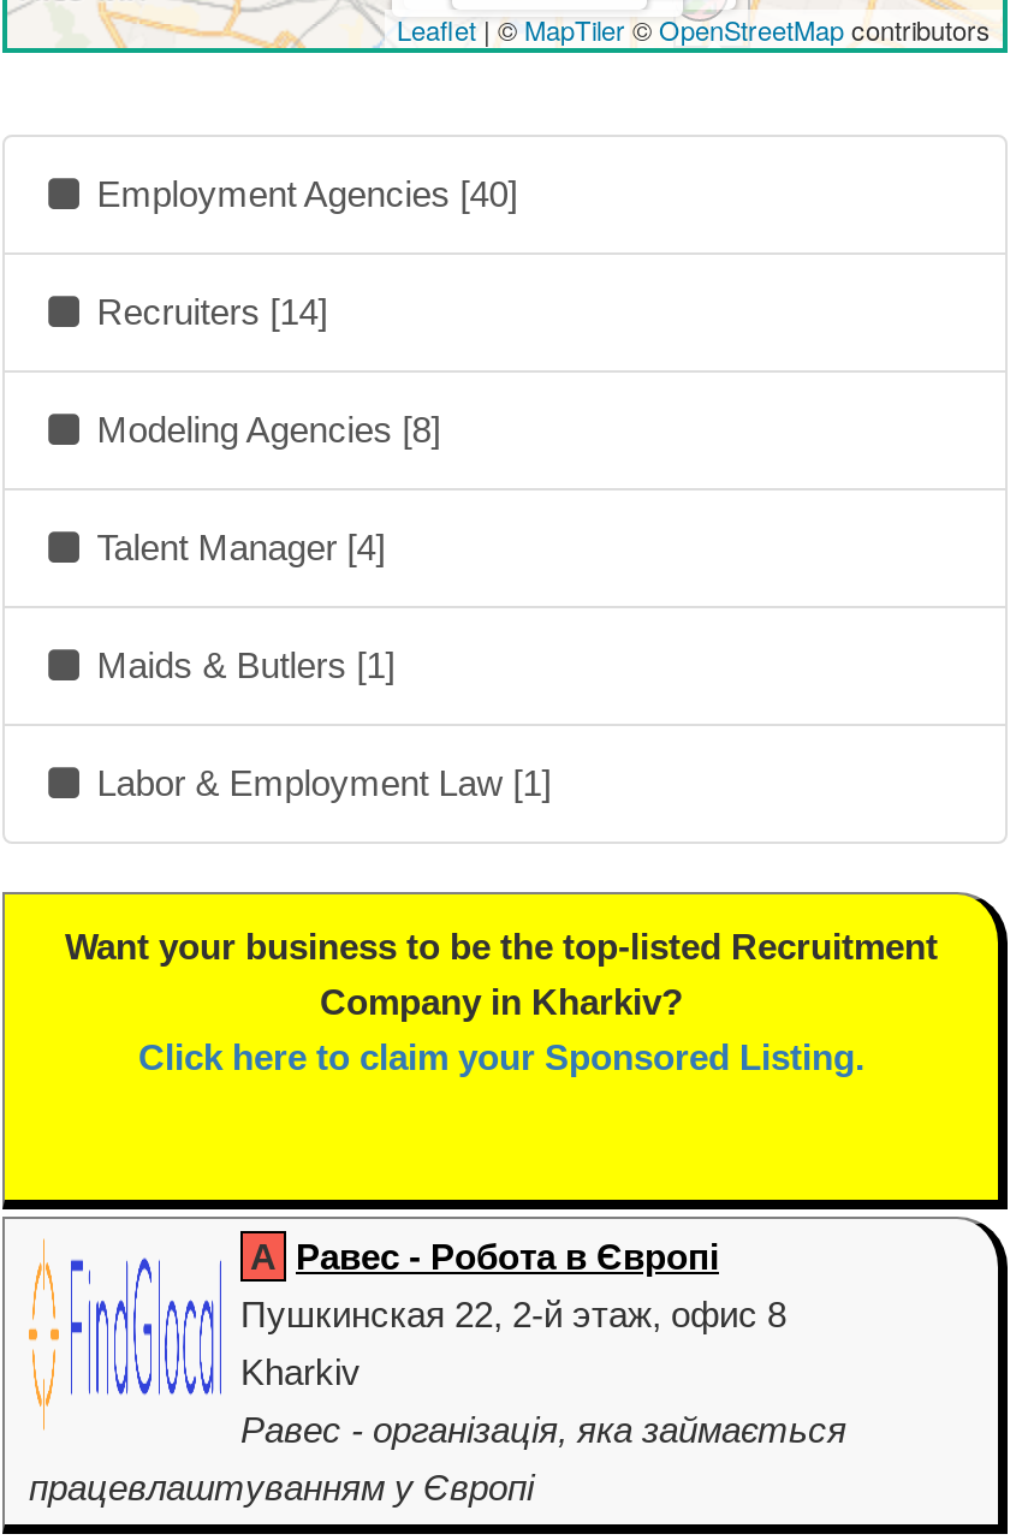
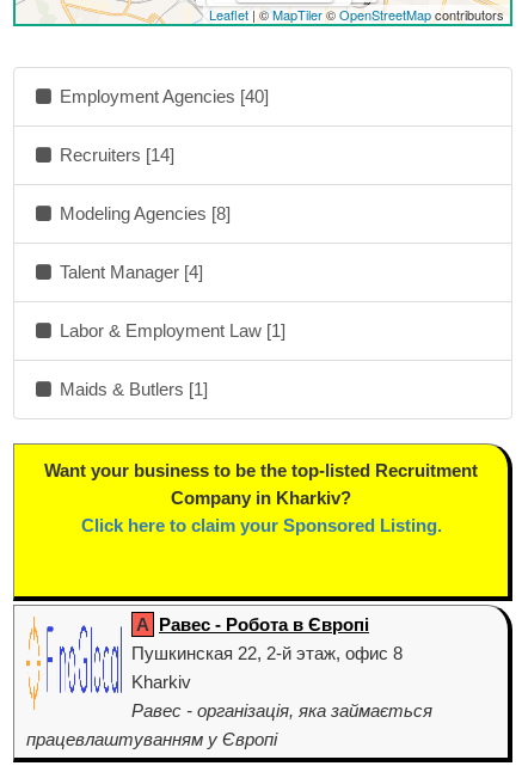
moved down: Maids & Butlers [1]

moved up: Labor & Employment Law [1]
